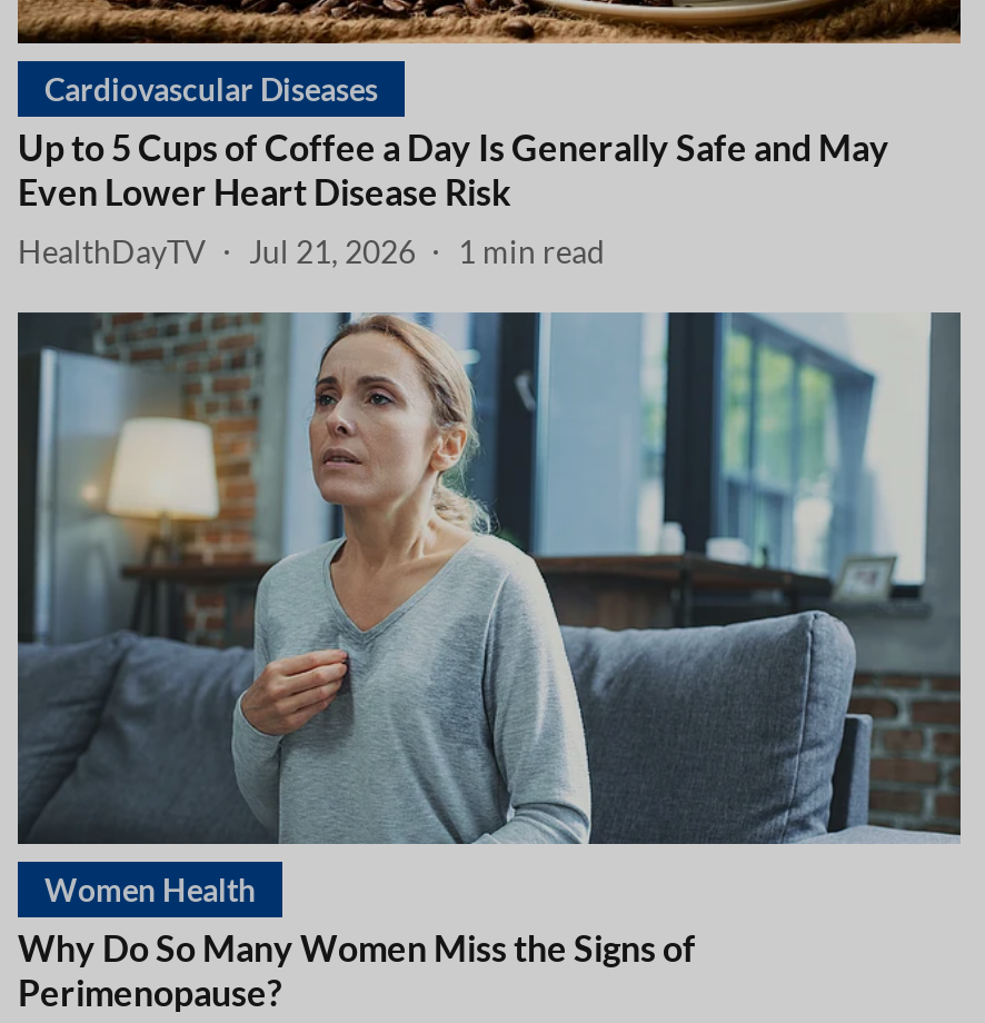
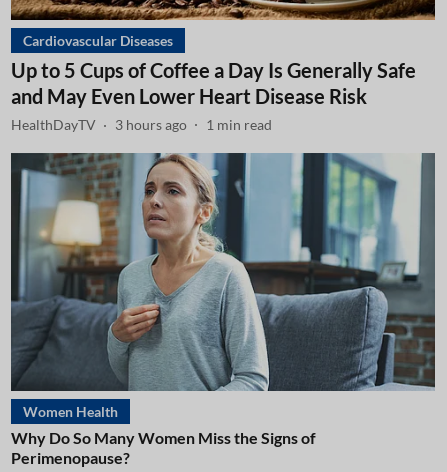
- HealthDayTV Jul 21, 2026 1 min read
+ HealthDayTV 3 hours ago 1 min read
